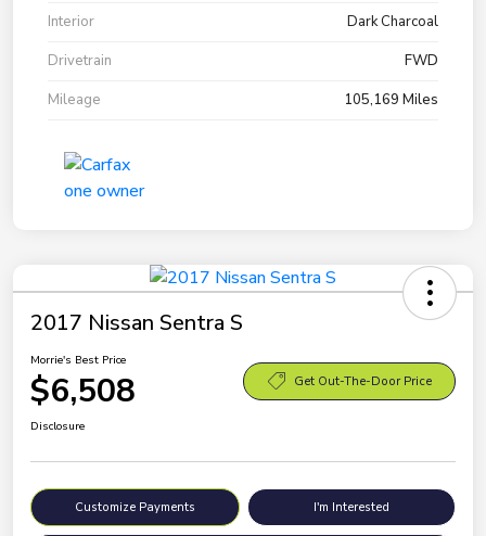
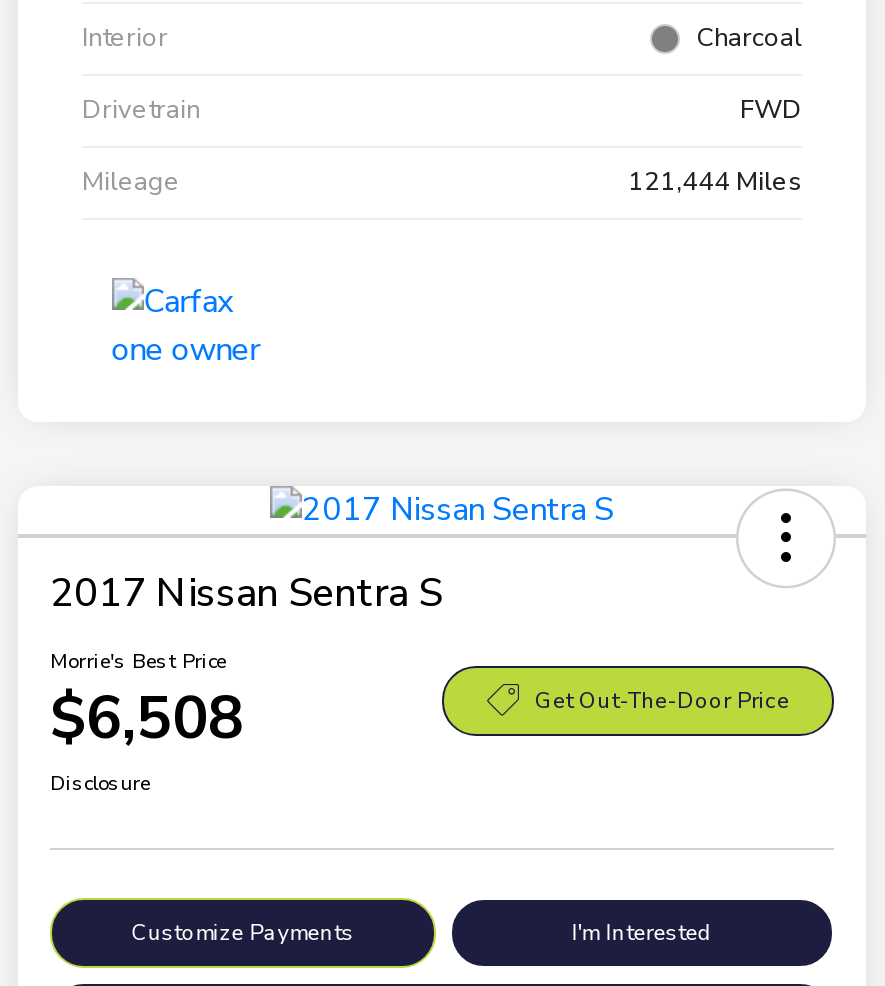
- Dark Charcoal
+ Charcoal

- 105,169 Miles
+ 121,444 Miles
